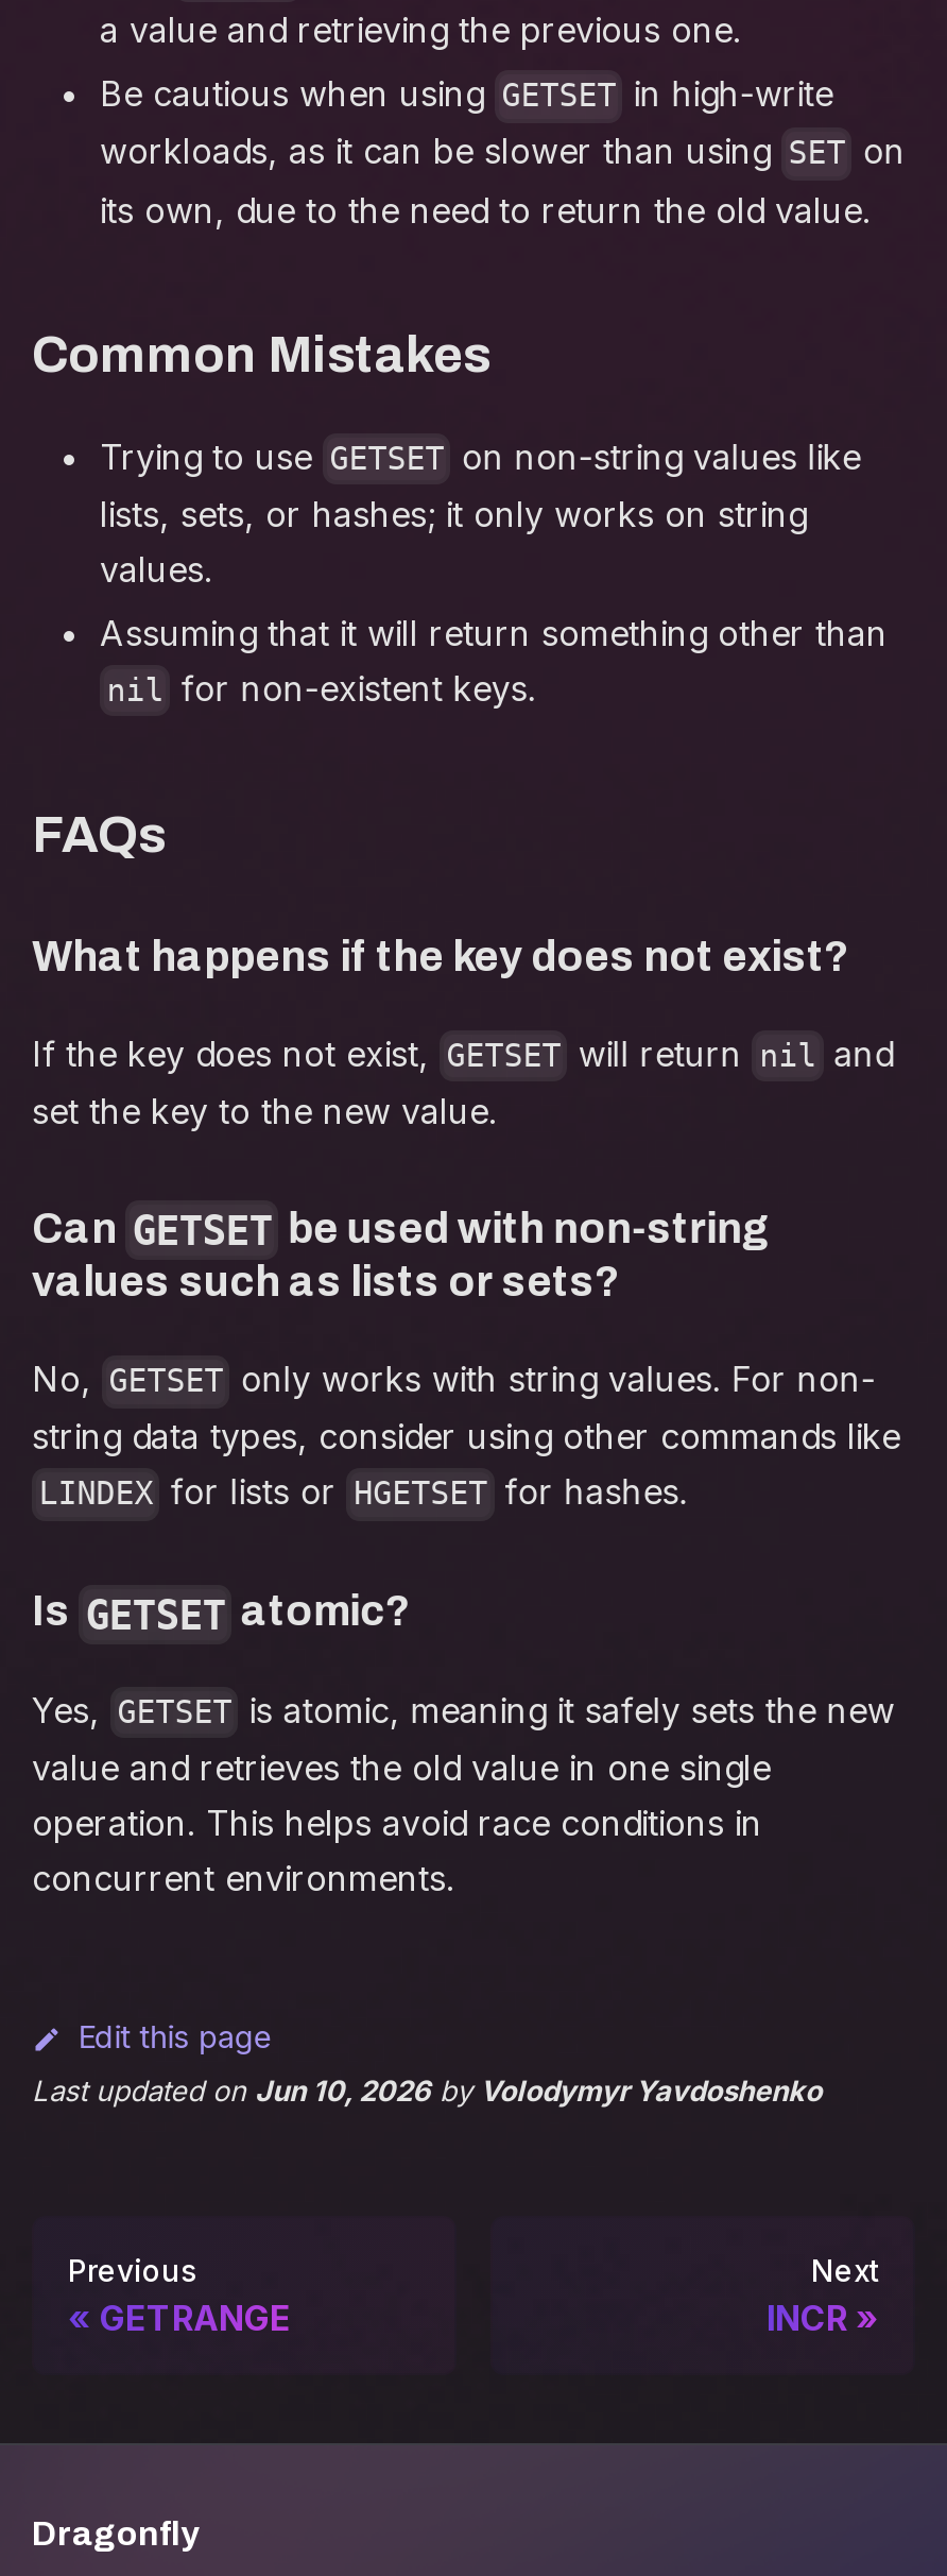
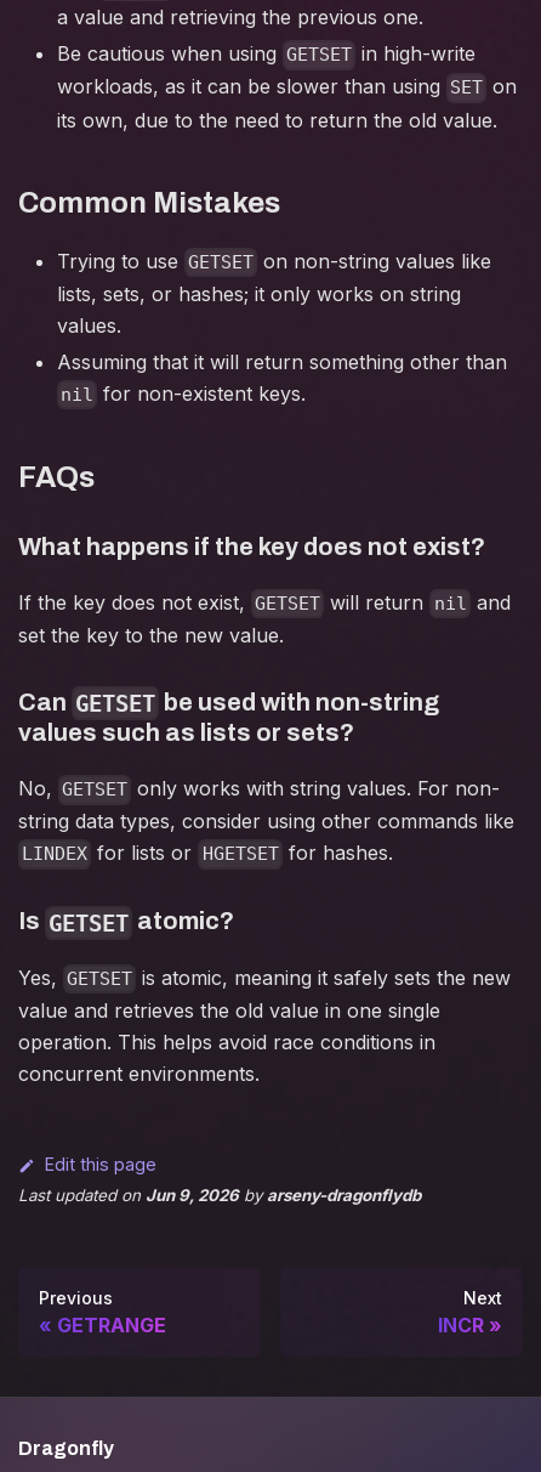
- Last updated on Jun 10, 2026 by Volodymyr Yavdoshenko
+ Last updated on Jun 9, 2026 by arseny-dragonflydb
